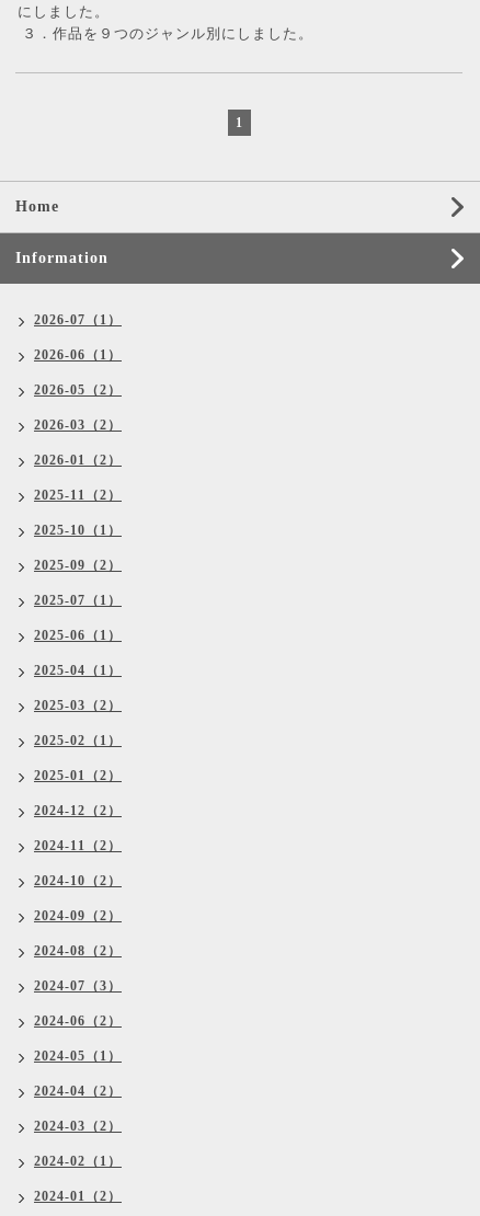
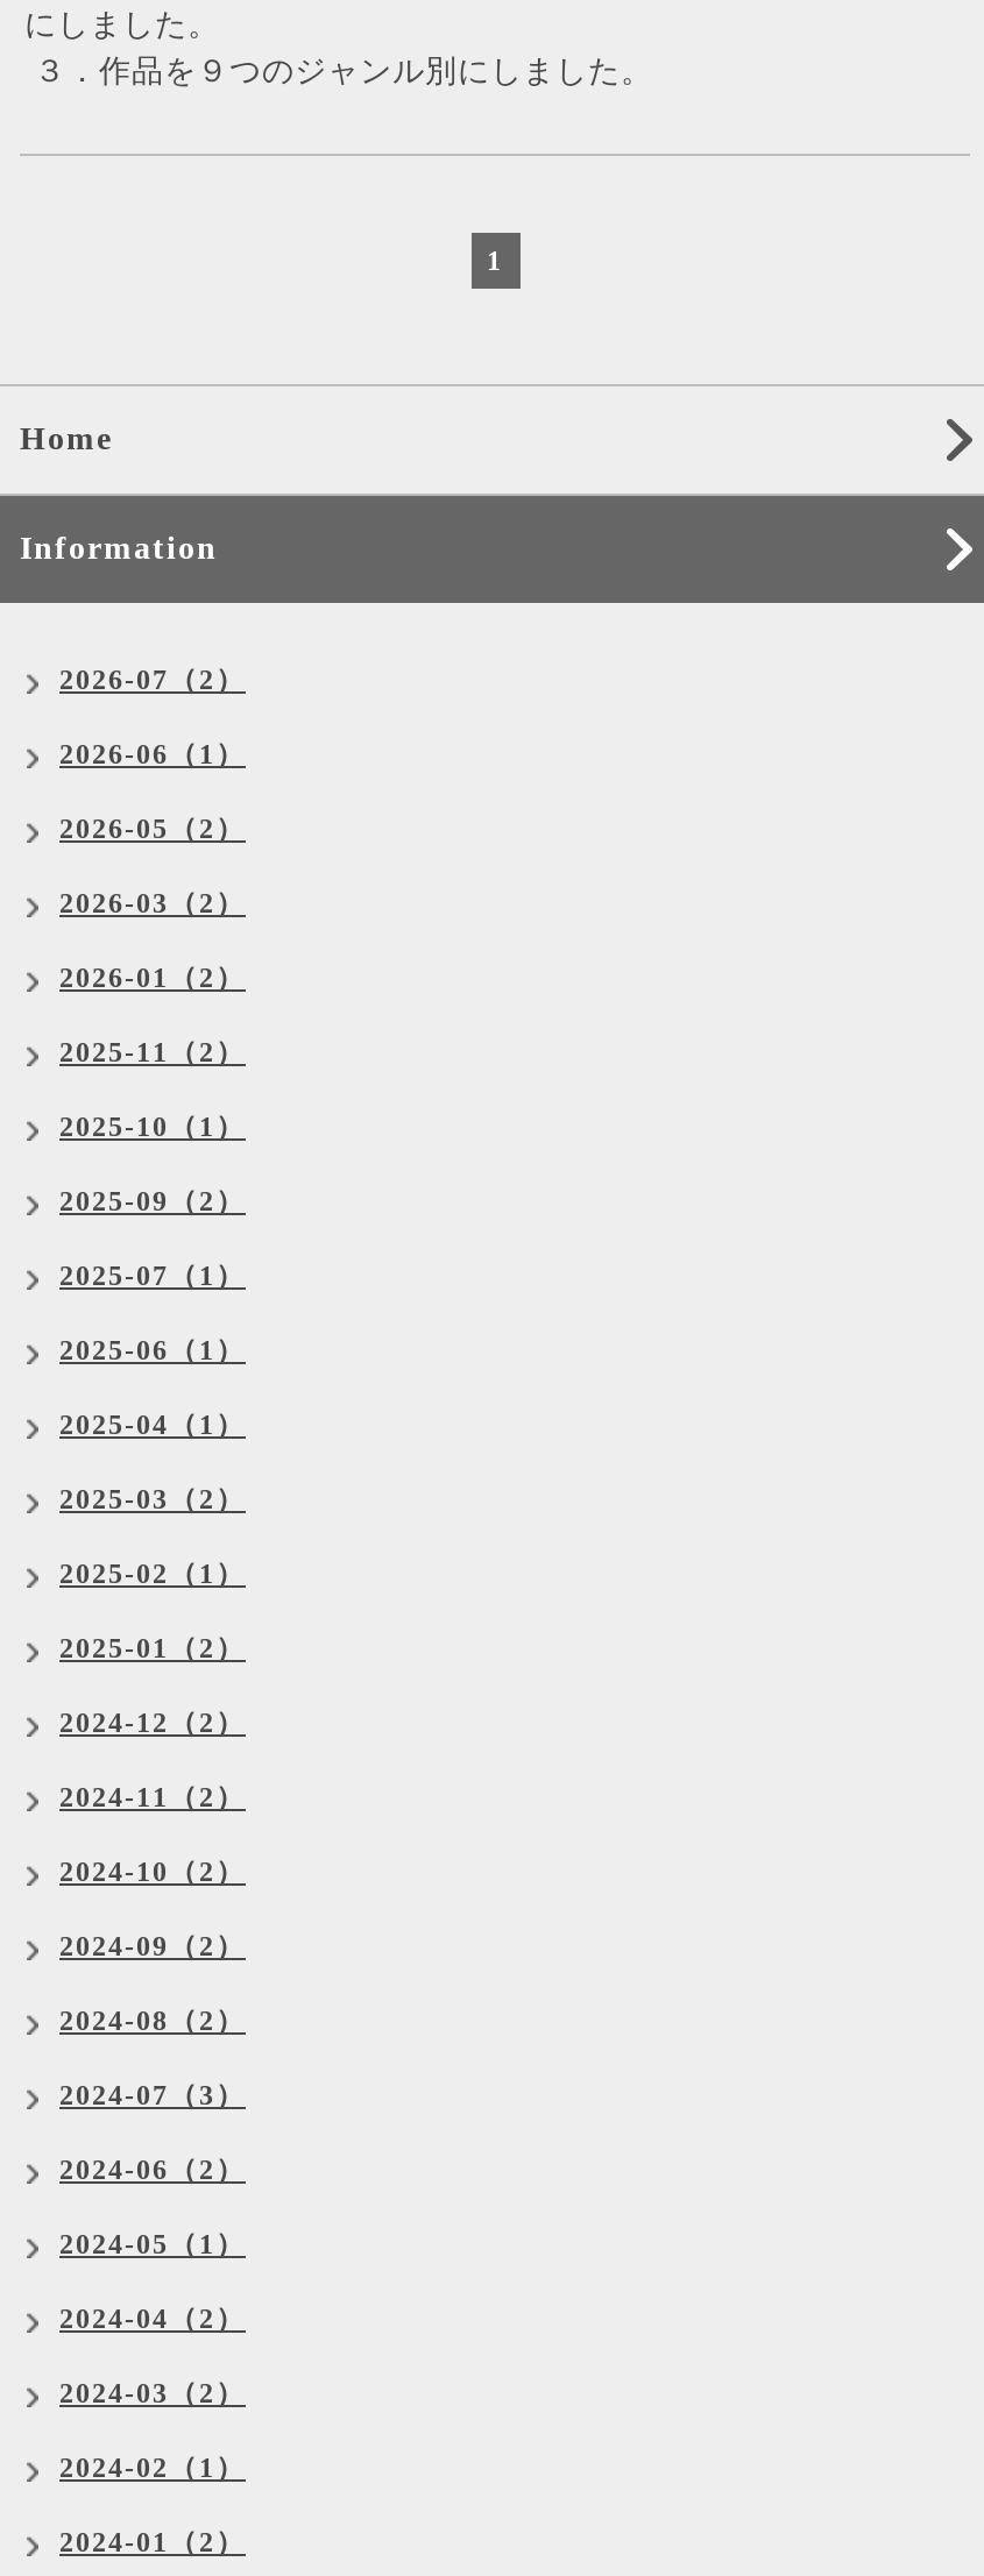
- 2026-07（1）
+ 2026-07（2）
